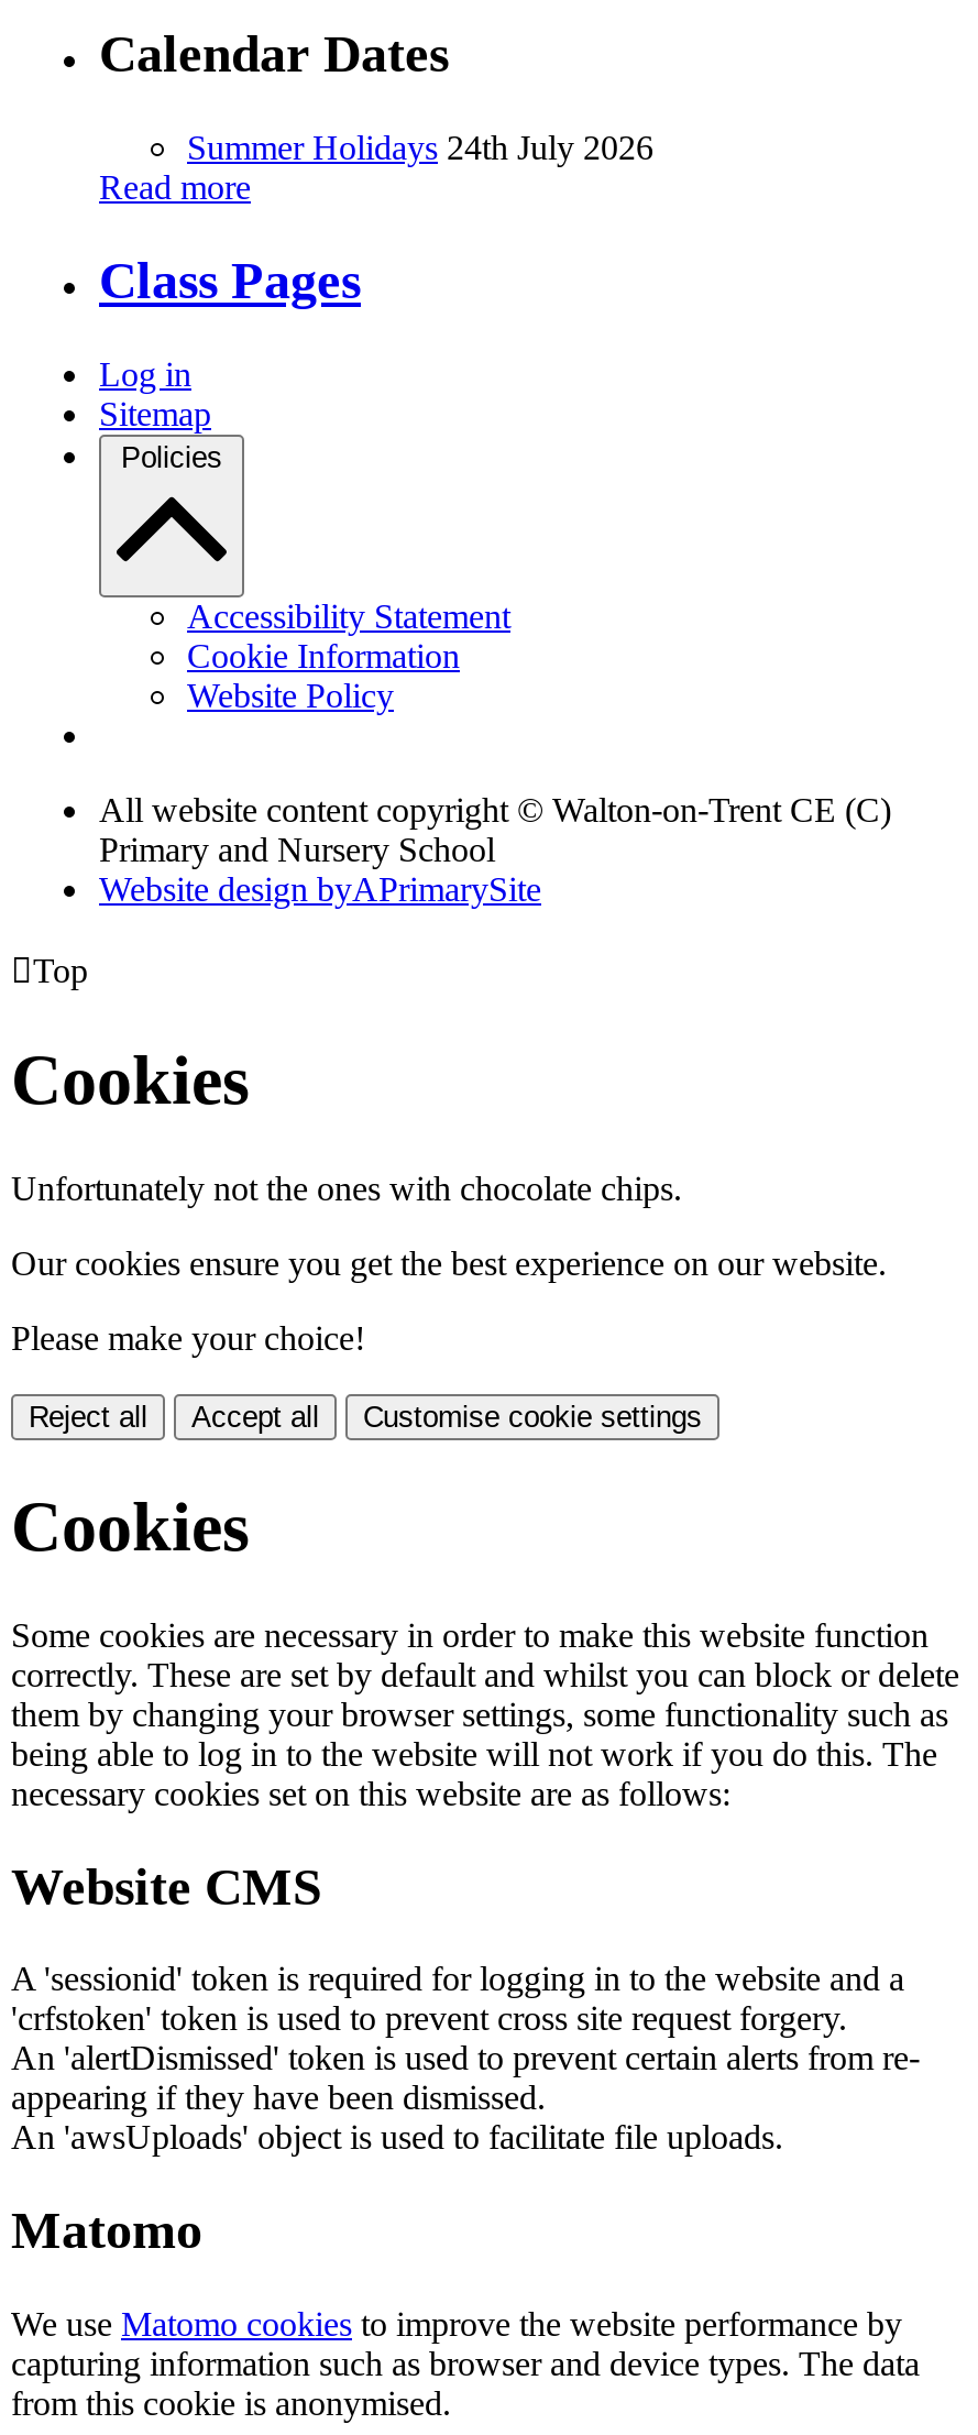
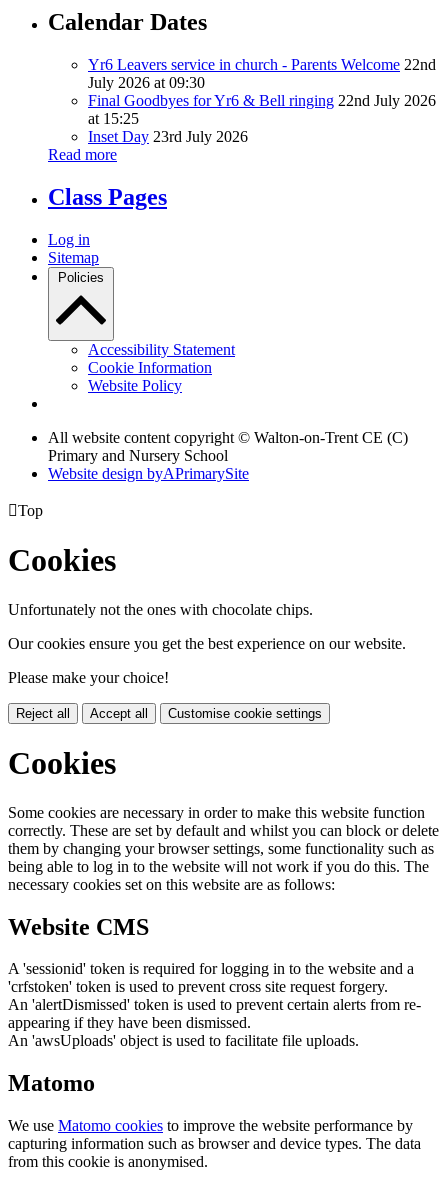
- Summer Holidays 24th July 2026
+ Yr6 Leavers service in church - Parents Welcome 22nd
+ July 2026 at 09:30
+ Final Goodbyes for Yr6 & Bell ringing 22nd July 2026
+ at 15:25
+ Inset Day 23rd July 2026
